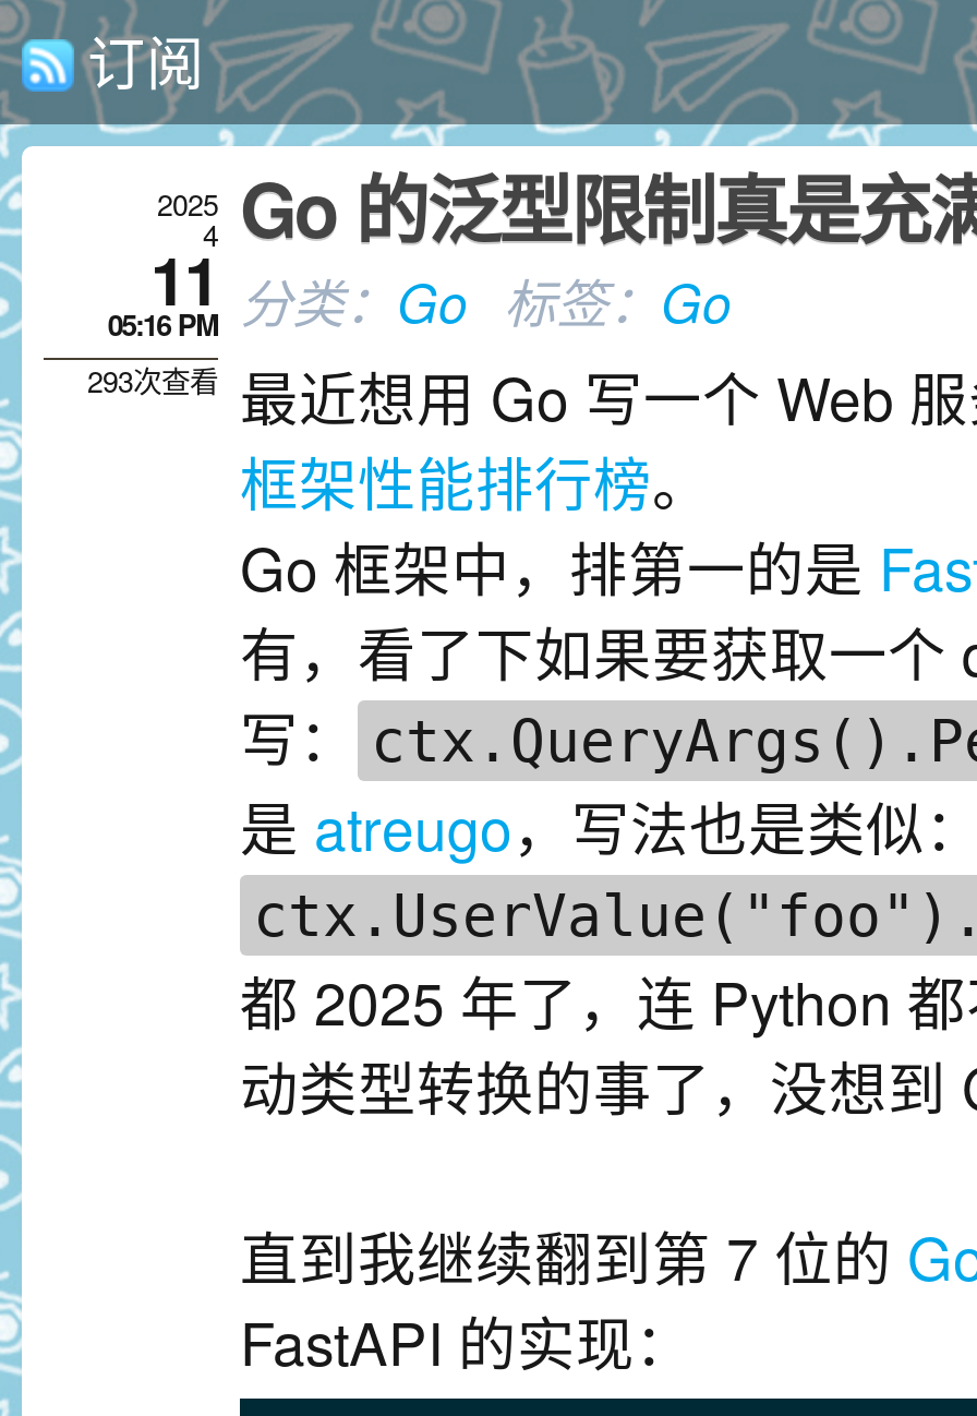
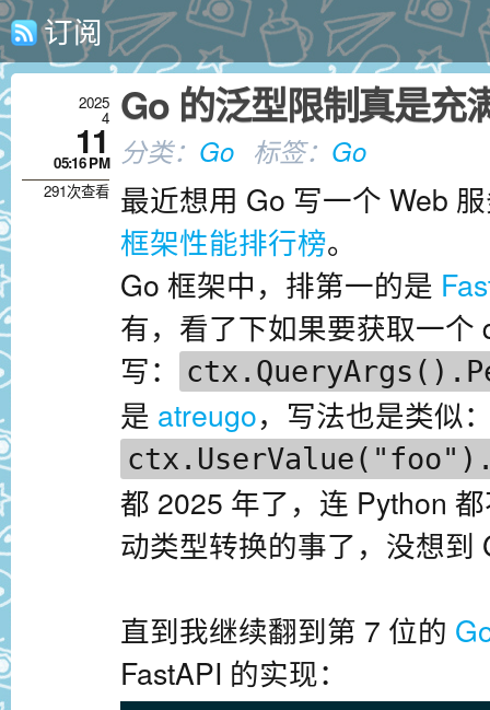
- 293次查看
+ 291次查看
